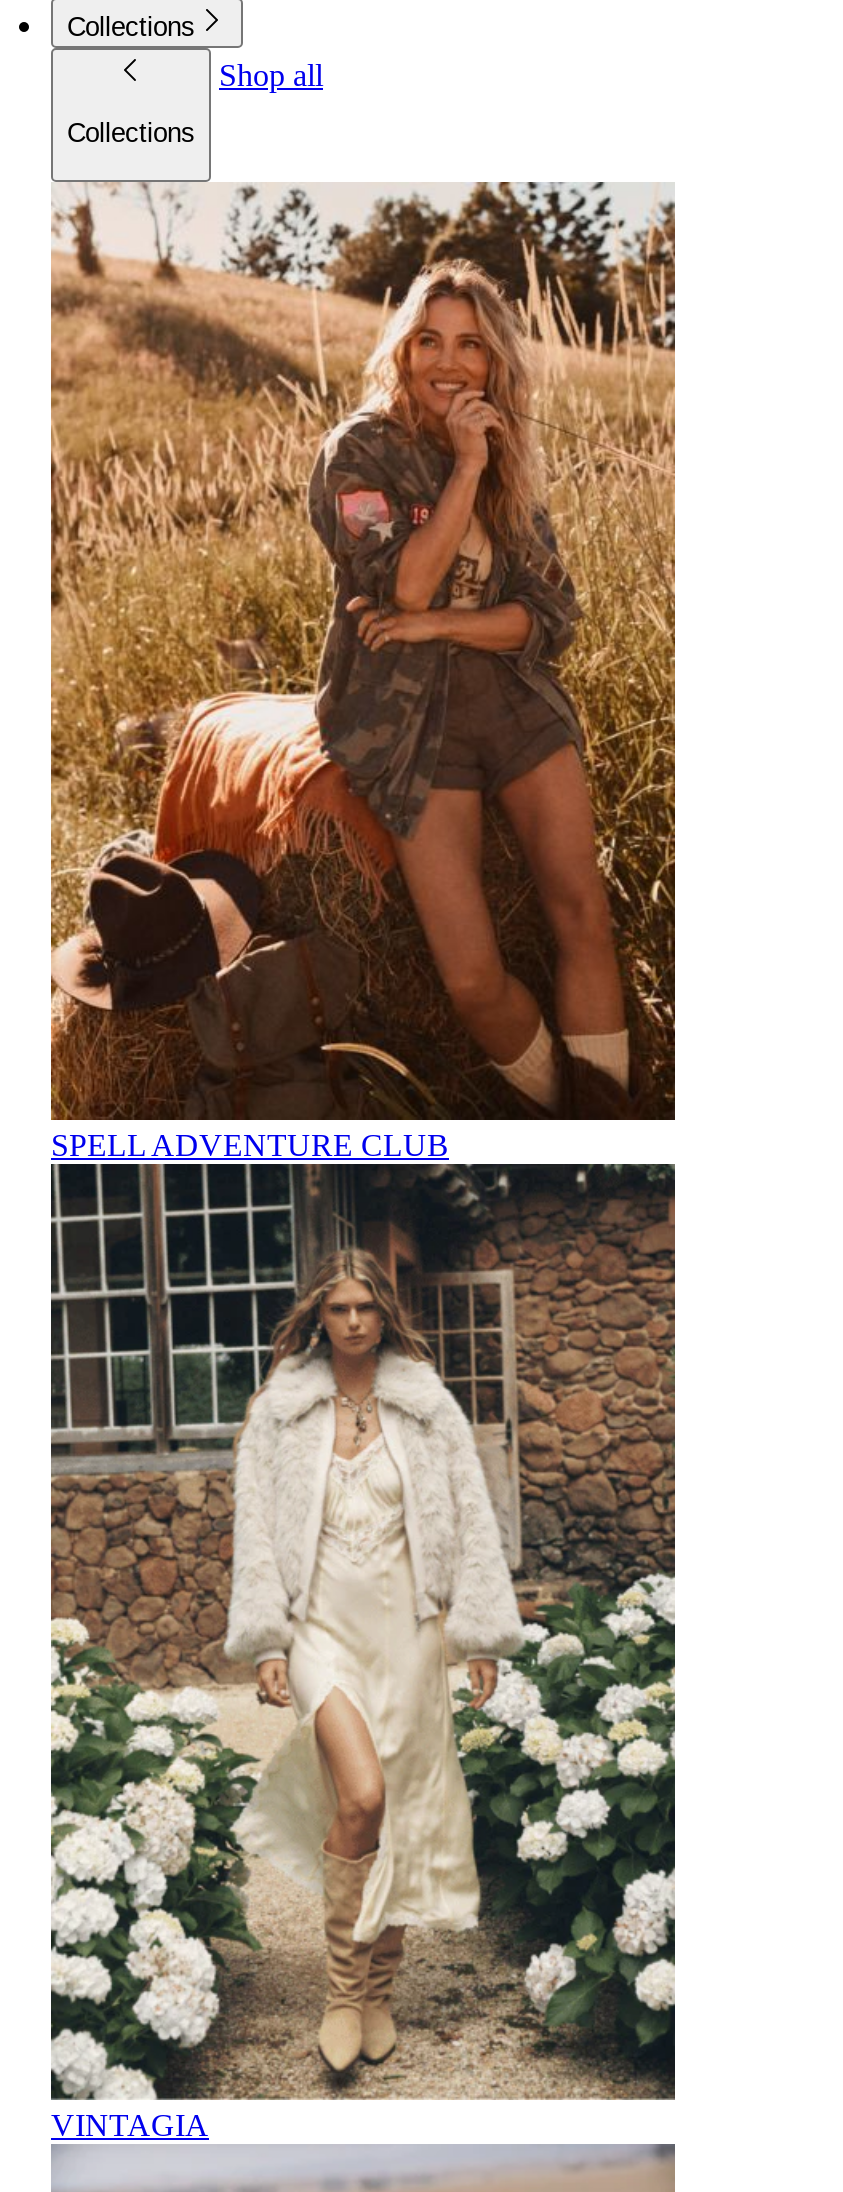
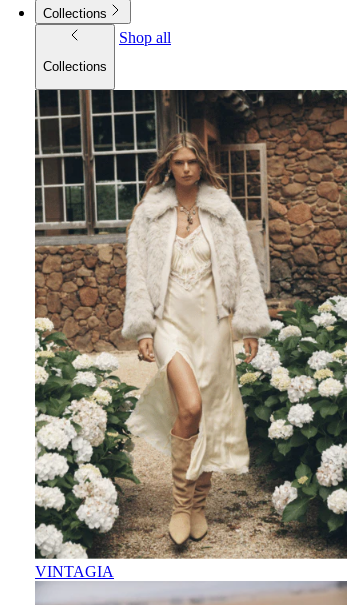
- [image]
- SPELL ADVENTURE CLUB
